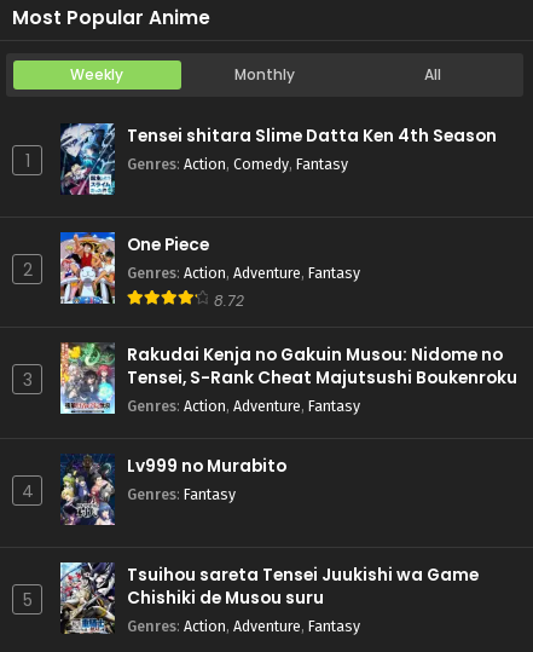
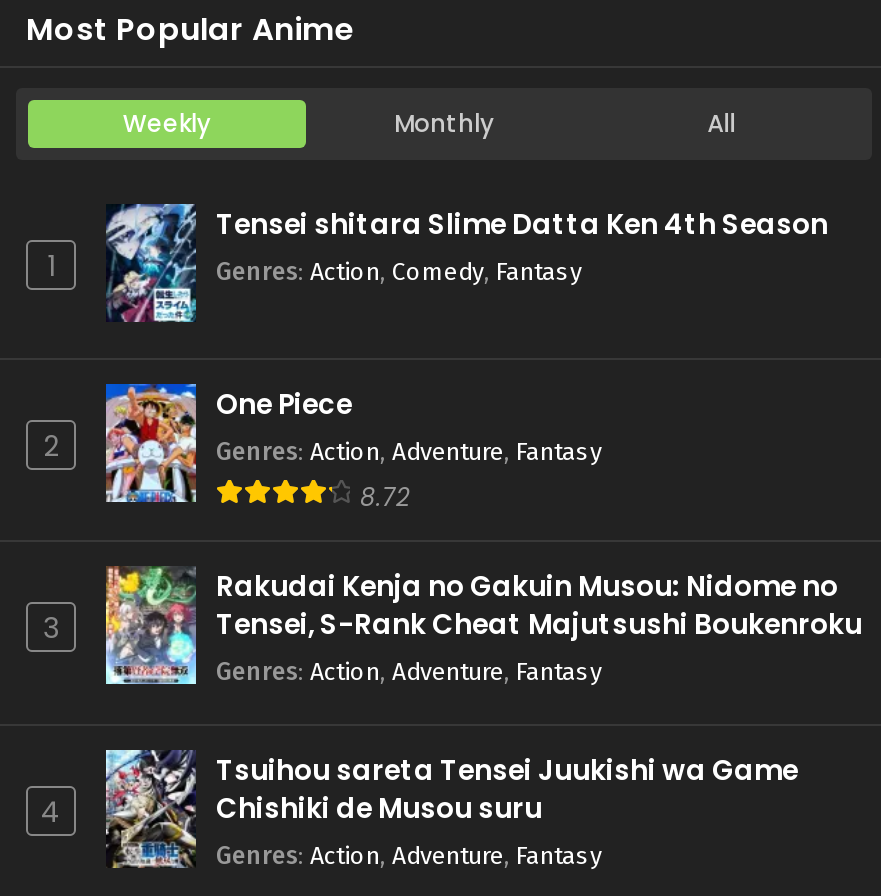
- [image]
- Lv999 no Murabito
- Genres: Fantasy

- 5
